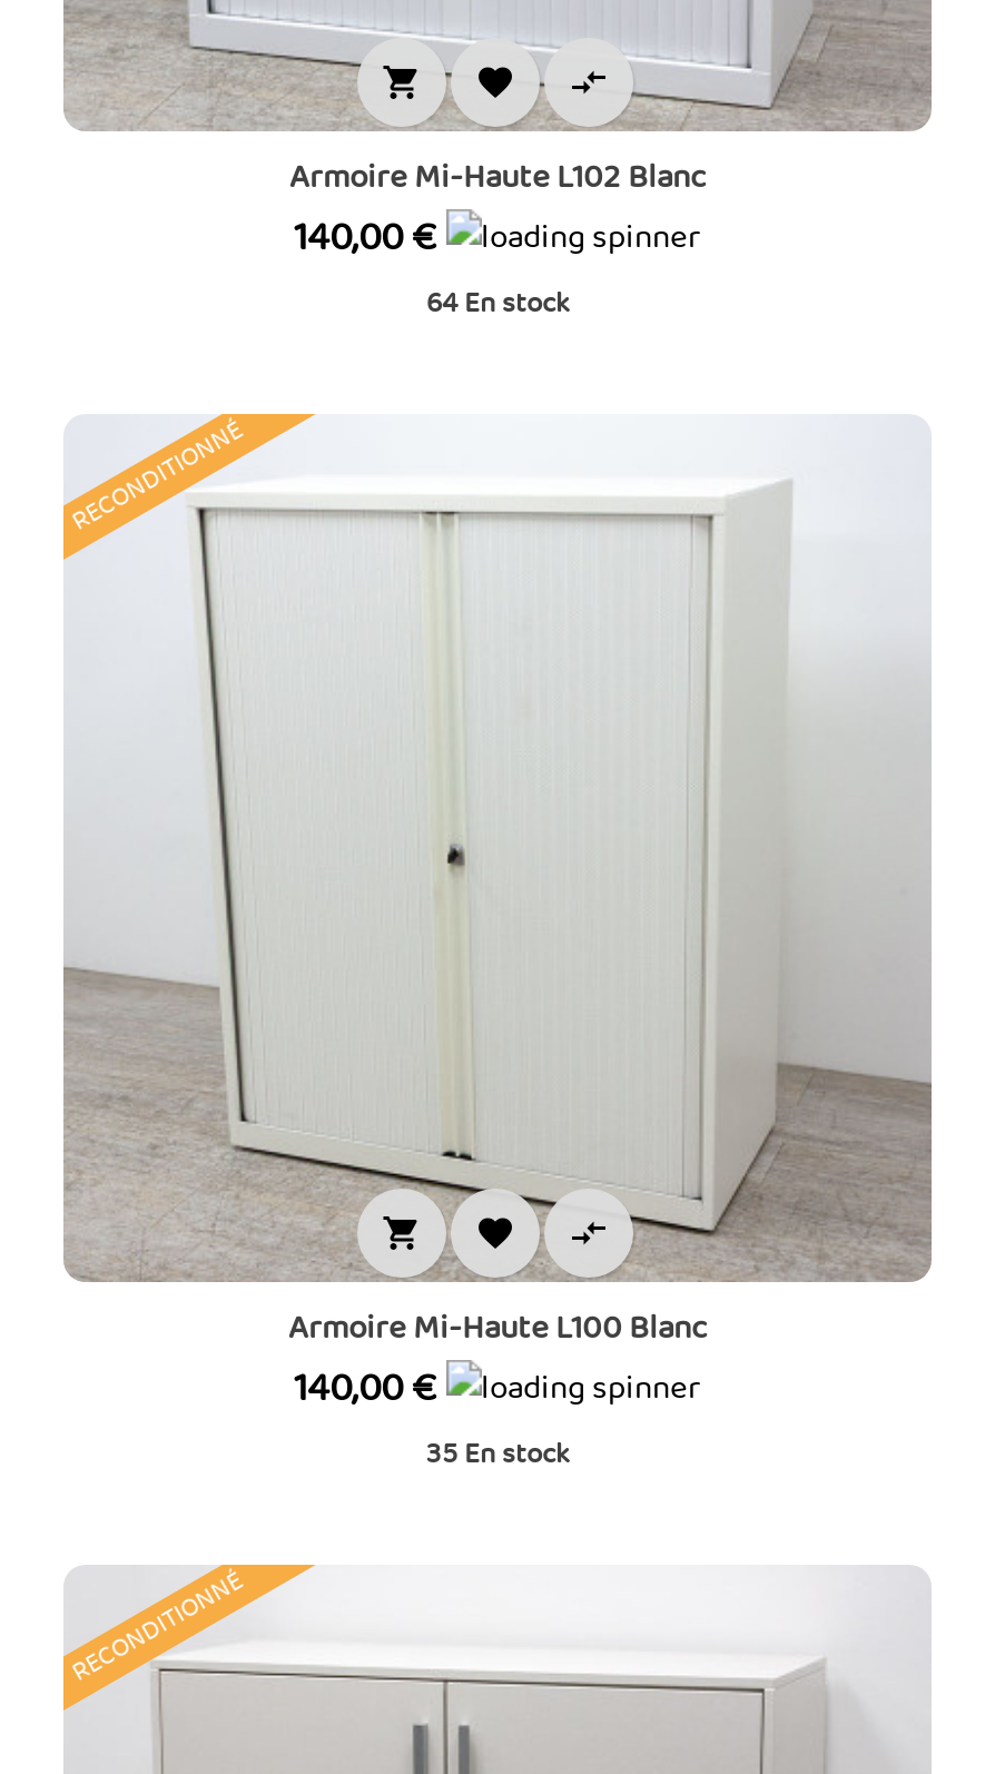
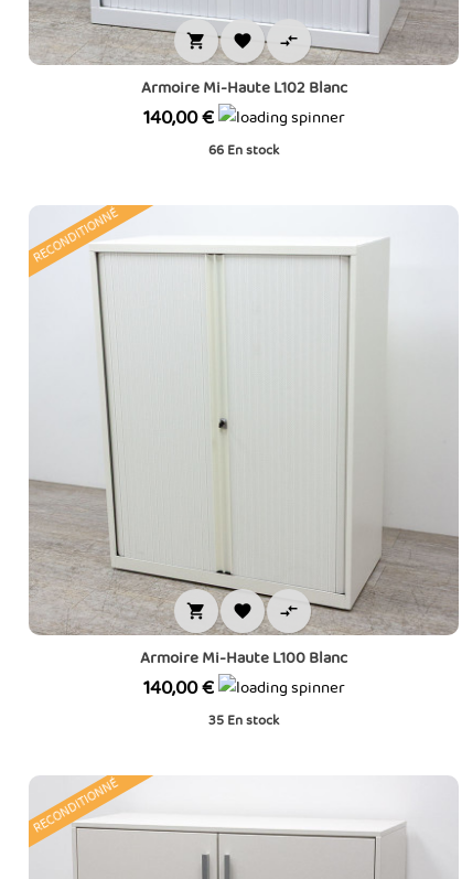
- 64 En stock
+ 66 En stock
